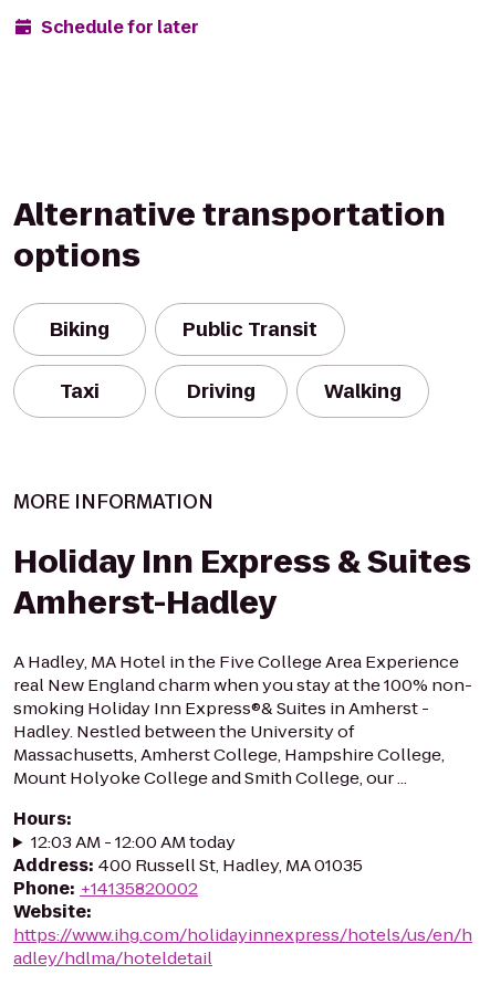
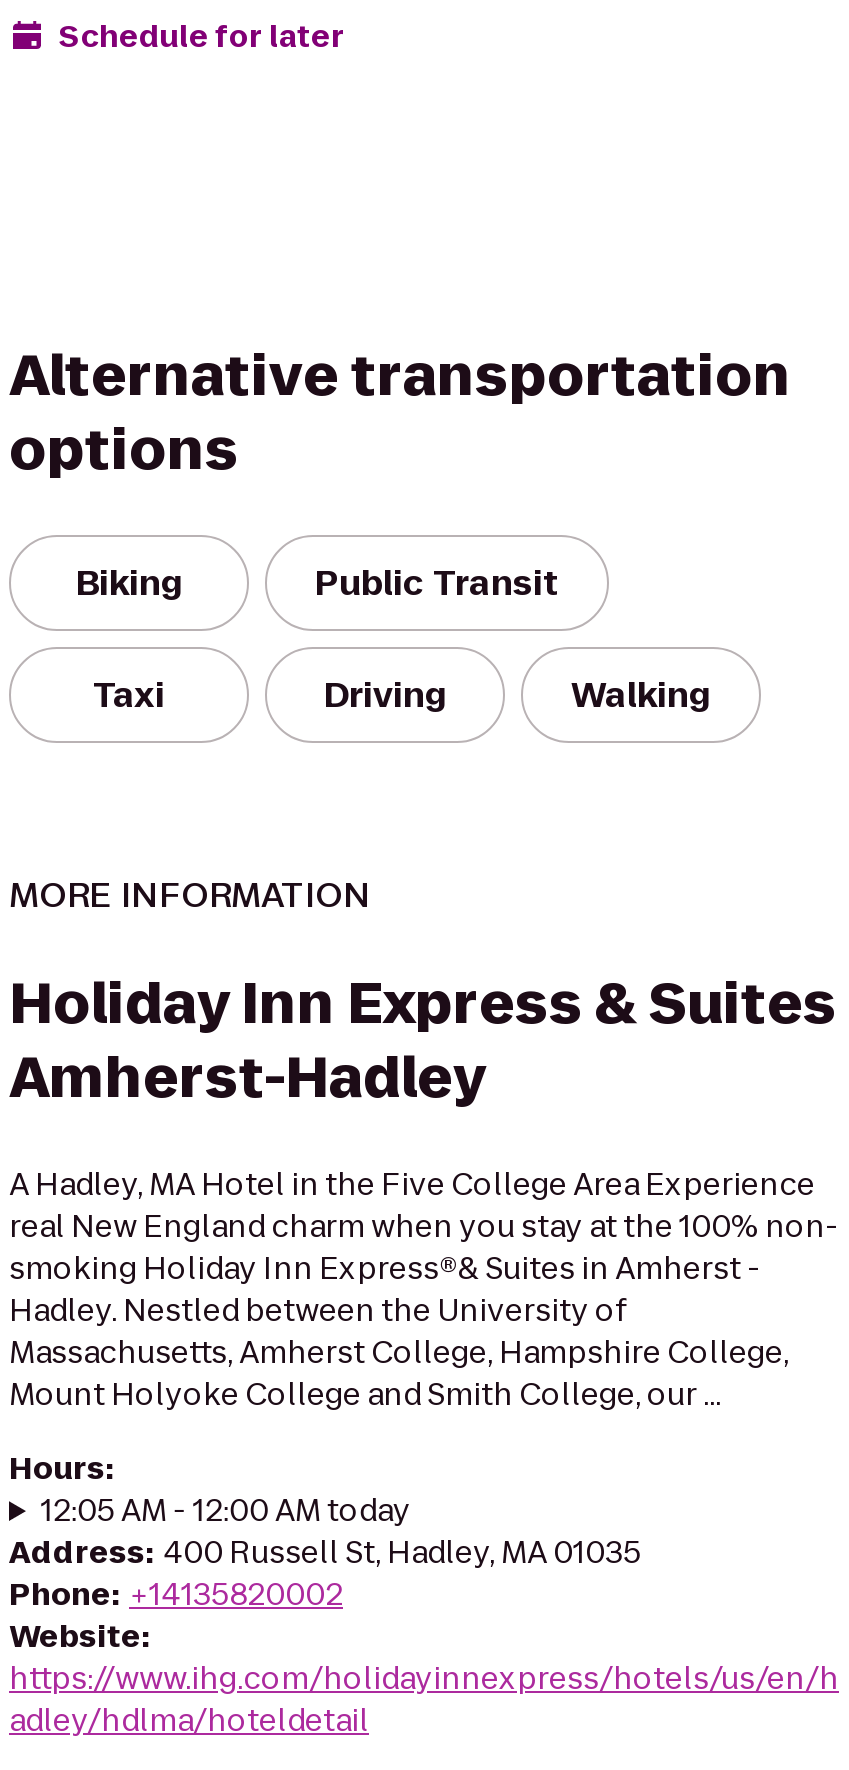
- 12:03 AM - 12:00 AM today
+ 12:05 AM - 12:00 AM today
